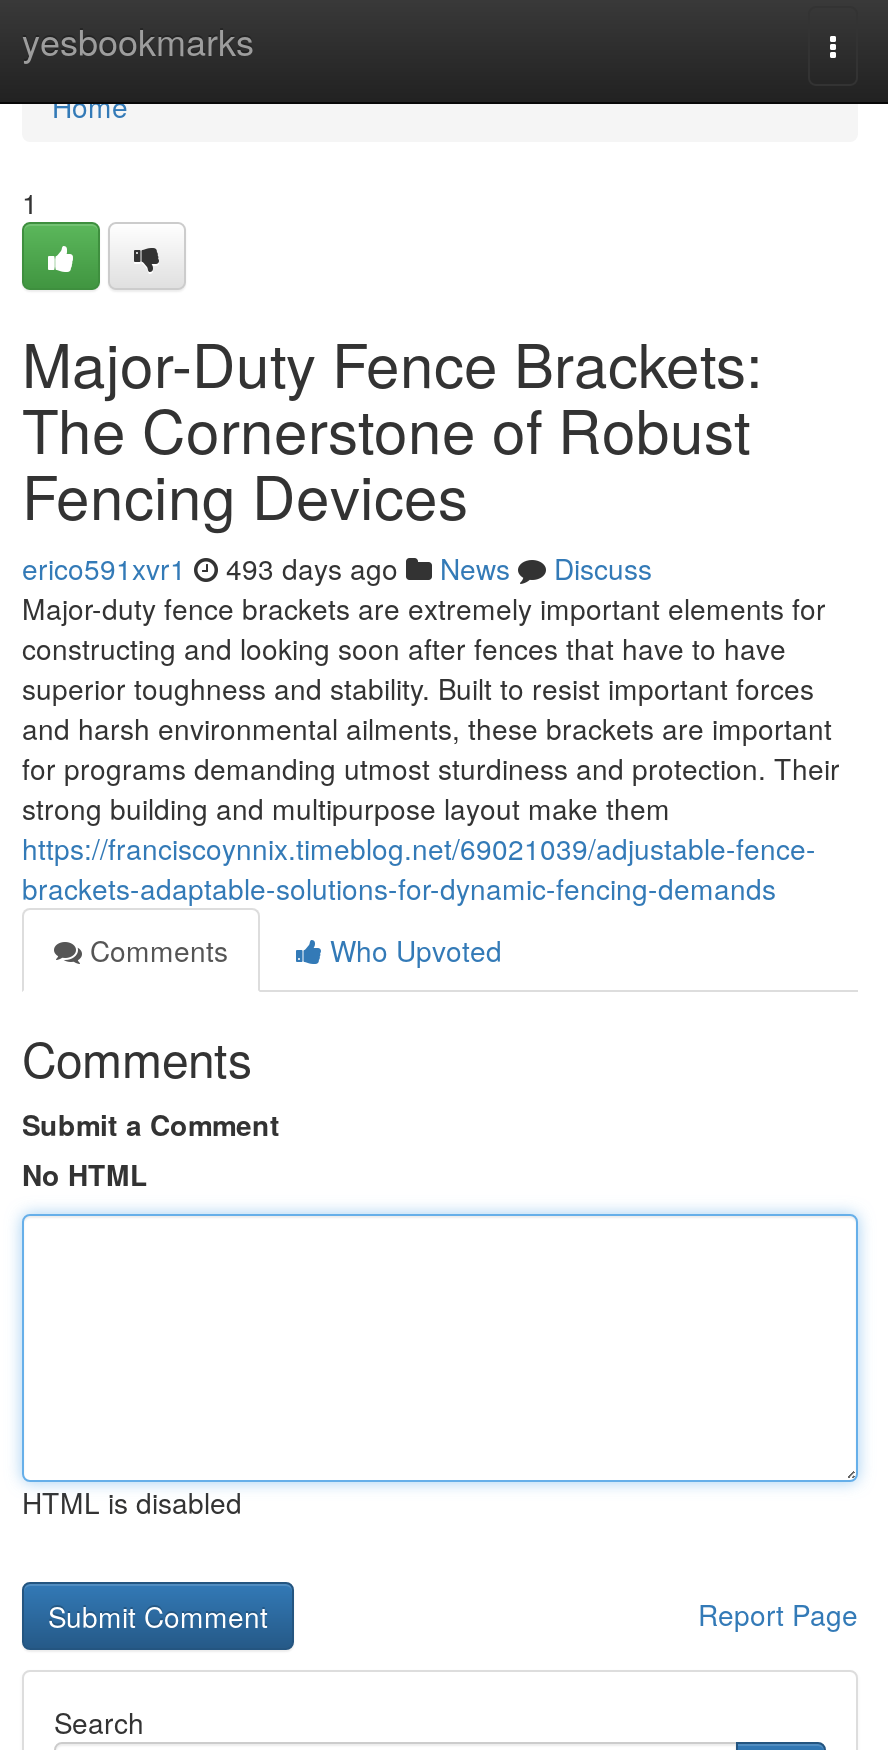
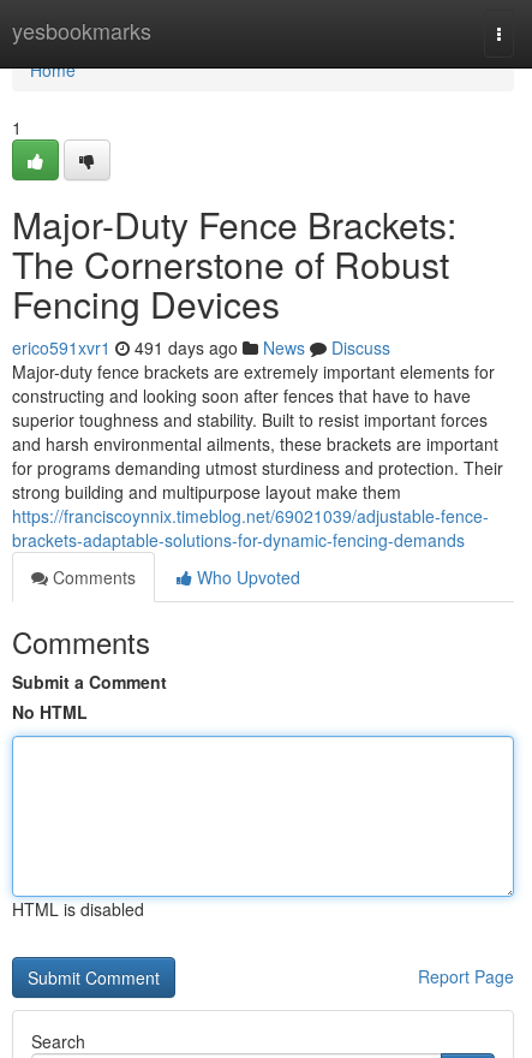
- erico591xvr1 493 days ago News Discuss
+ erico591xvr1 491 days ago News Discuss
